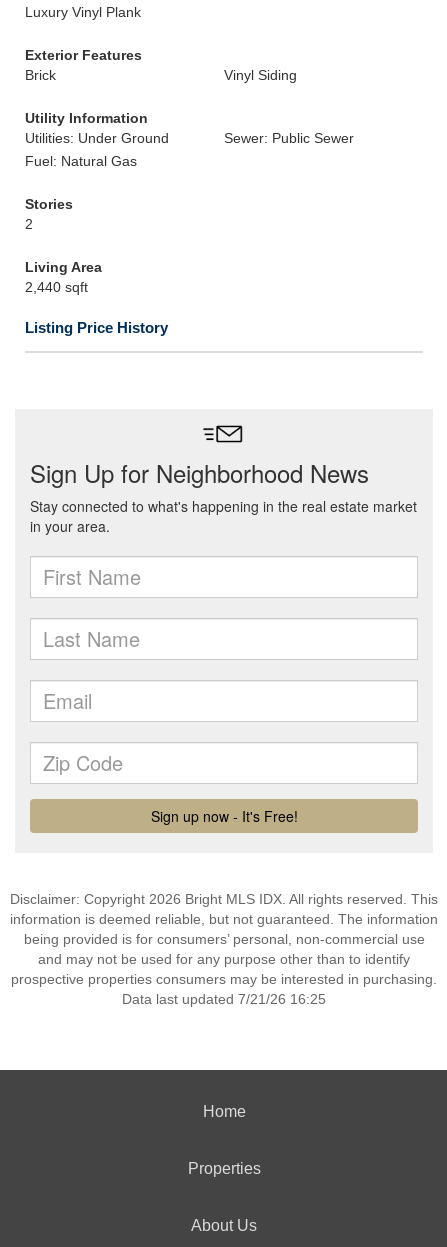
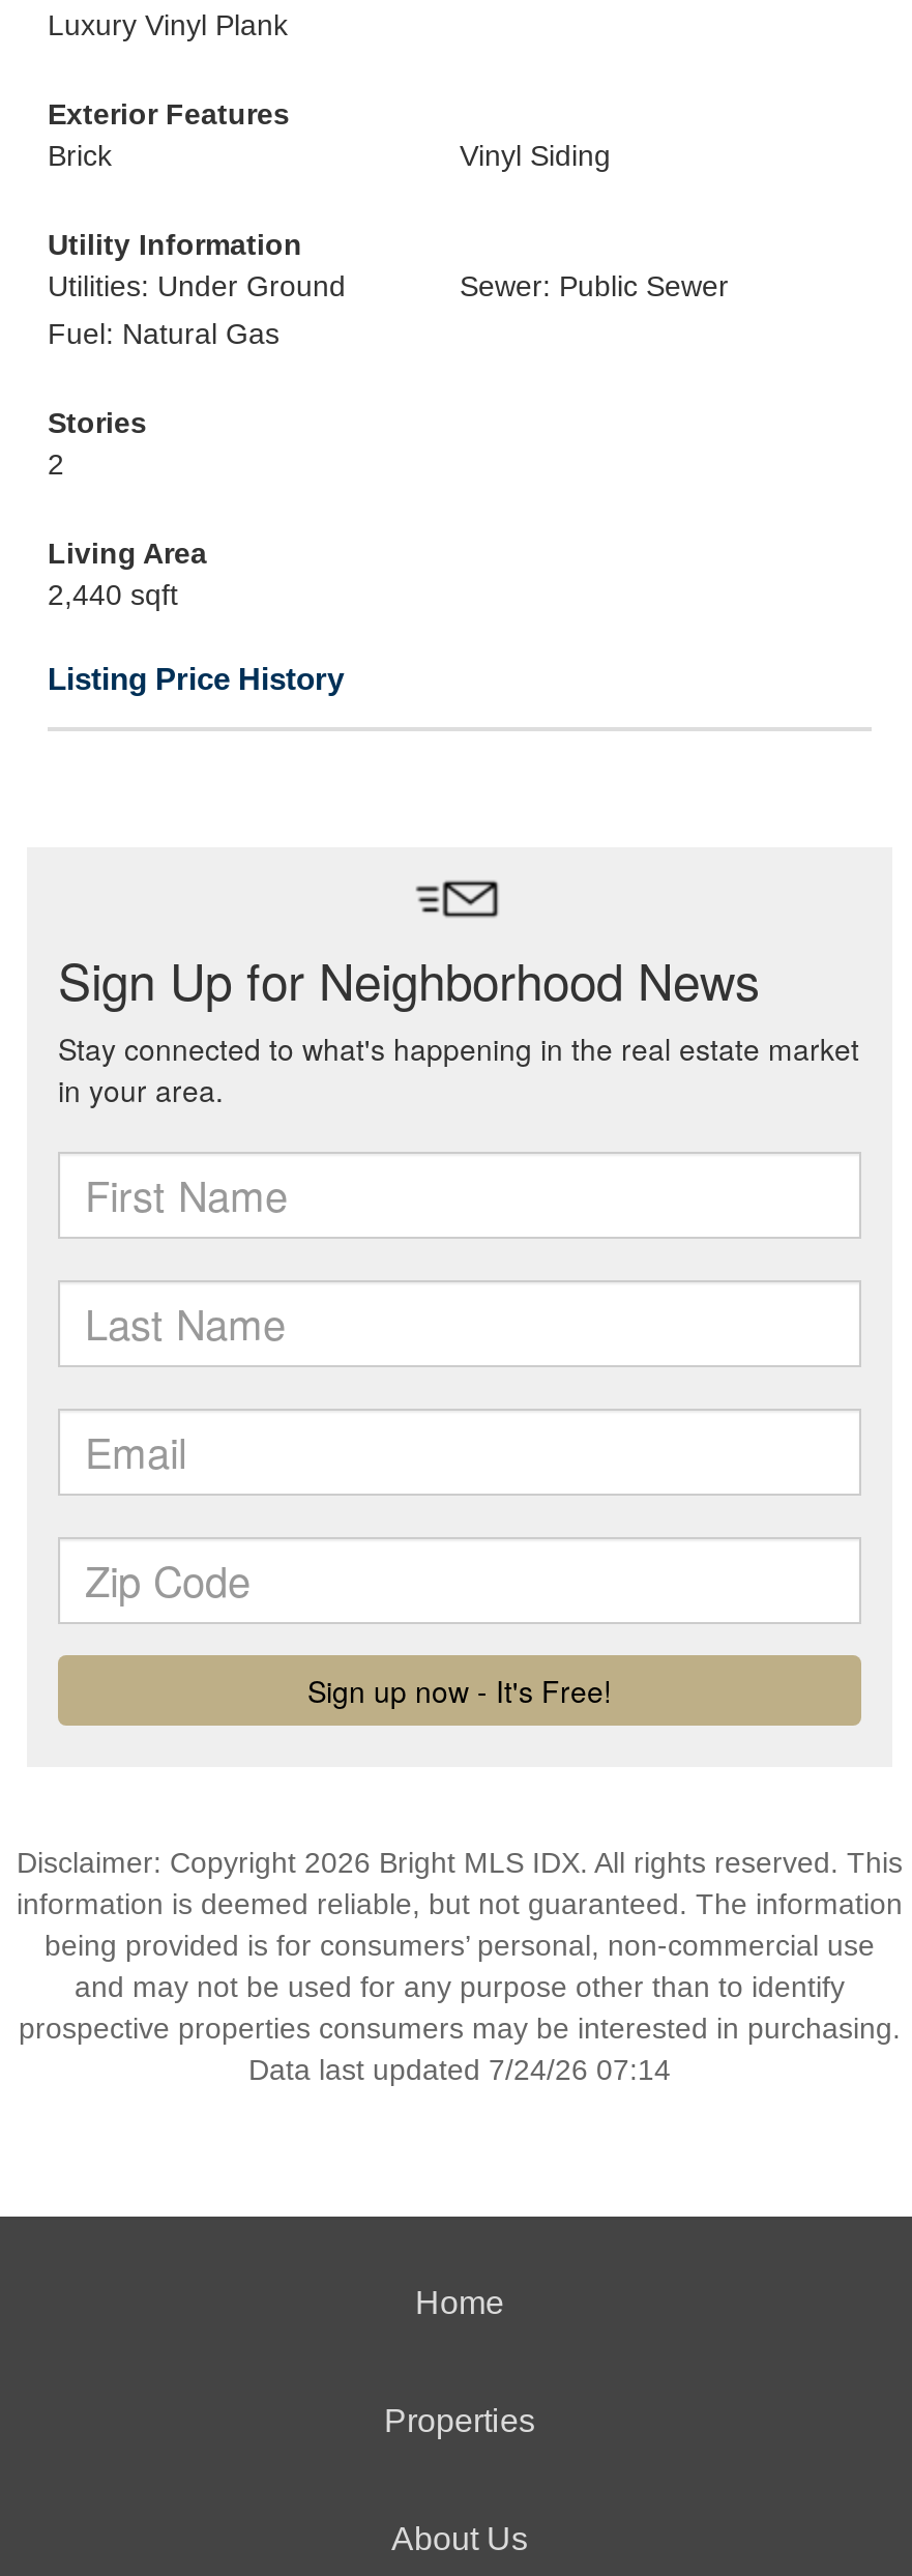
- Data last updated 7/21/26 16:25
+ Data last updated 7/24/26 07:14
